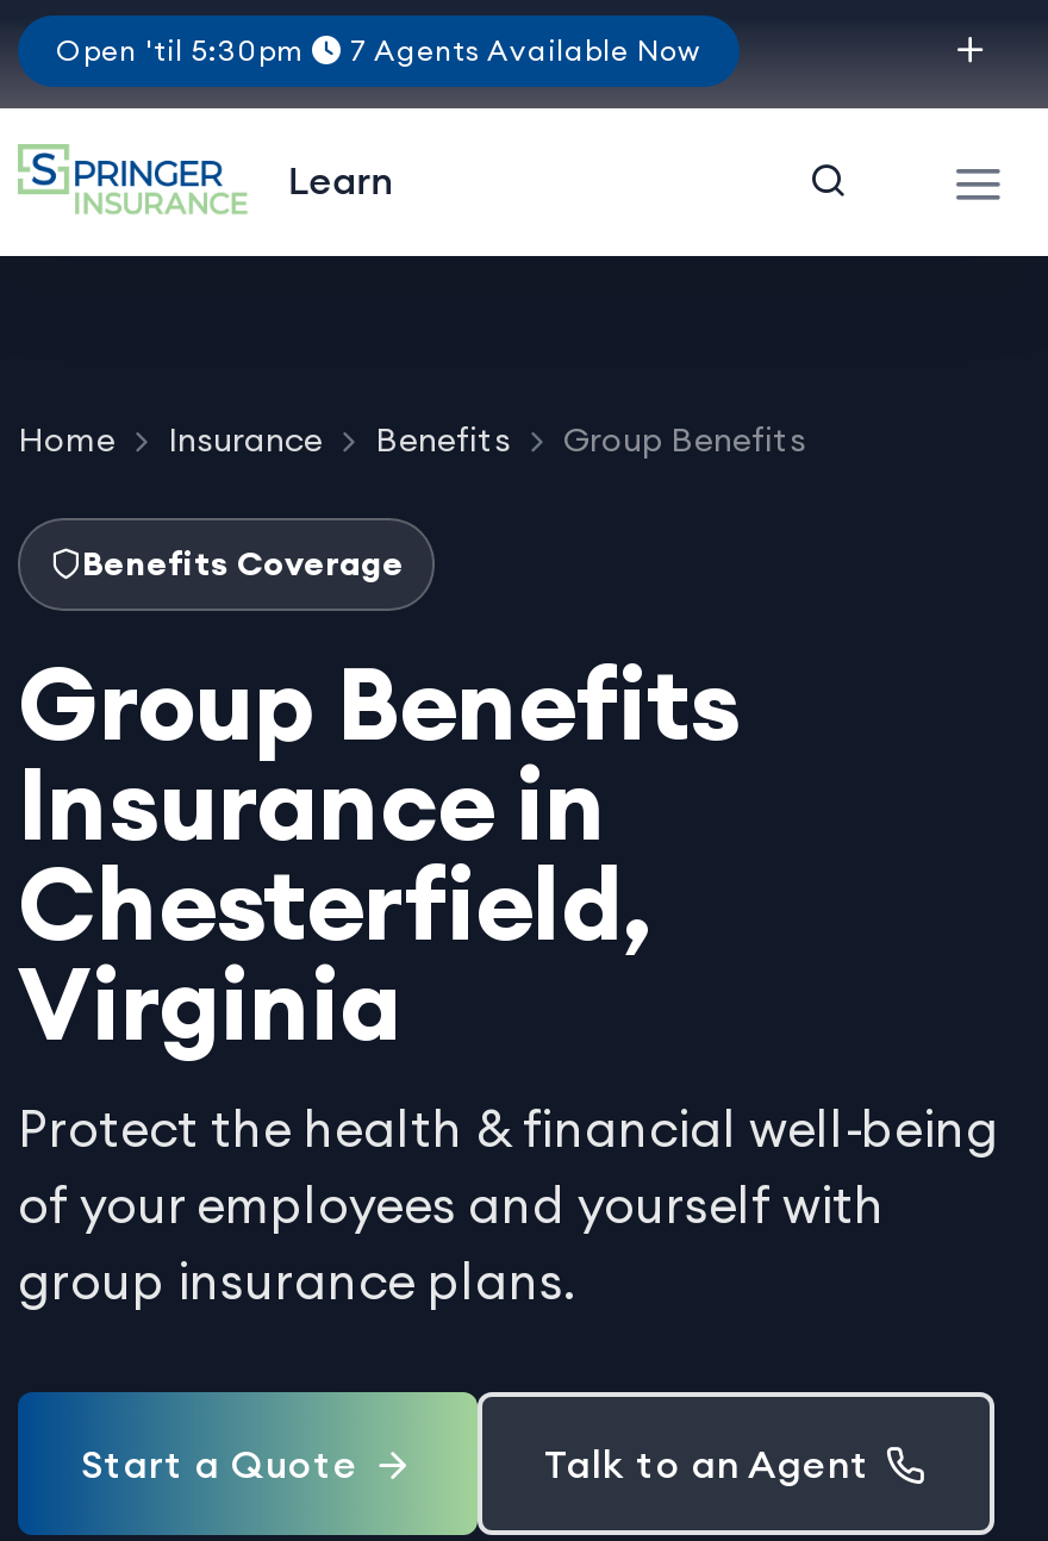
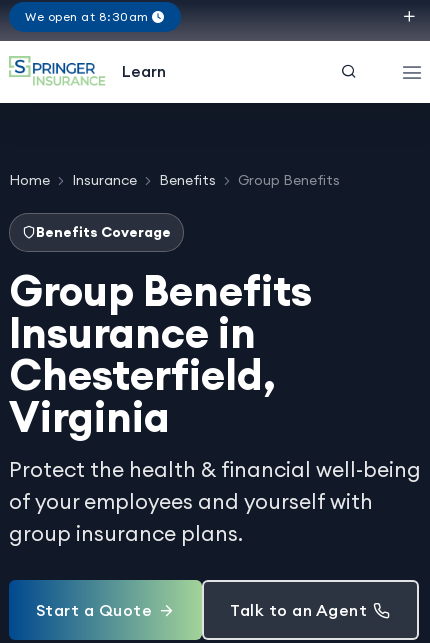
- Open 'til 5:30pm
- 7 Agents Available Now
+ We open at 8:30am
